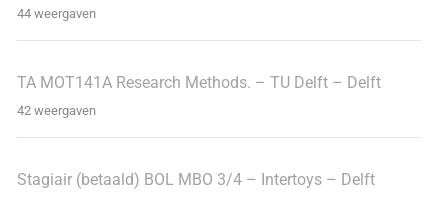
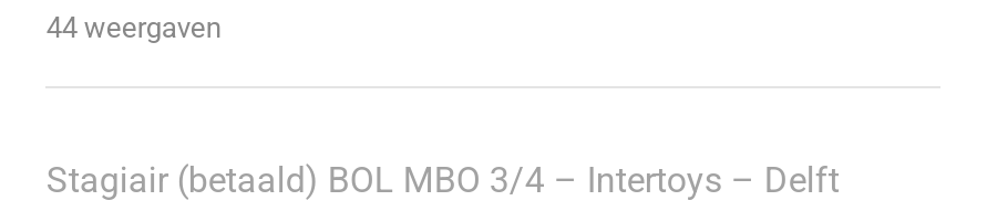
- TA MOT141A Research Methods. – TU Delft – Delft
- 42 weergaven
